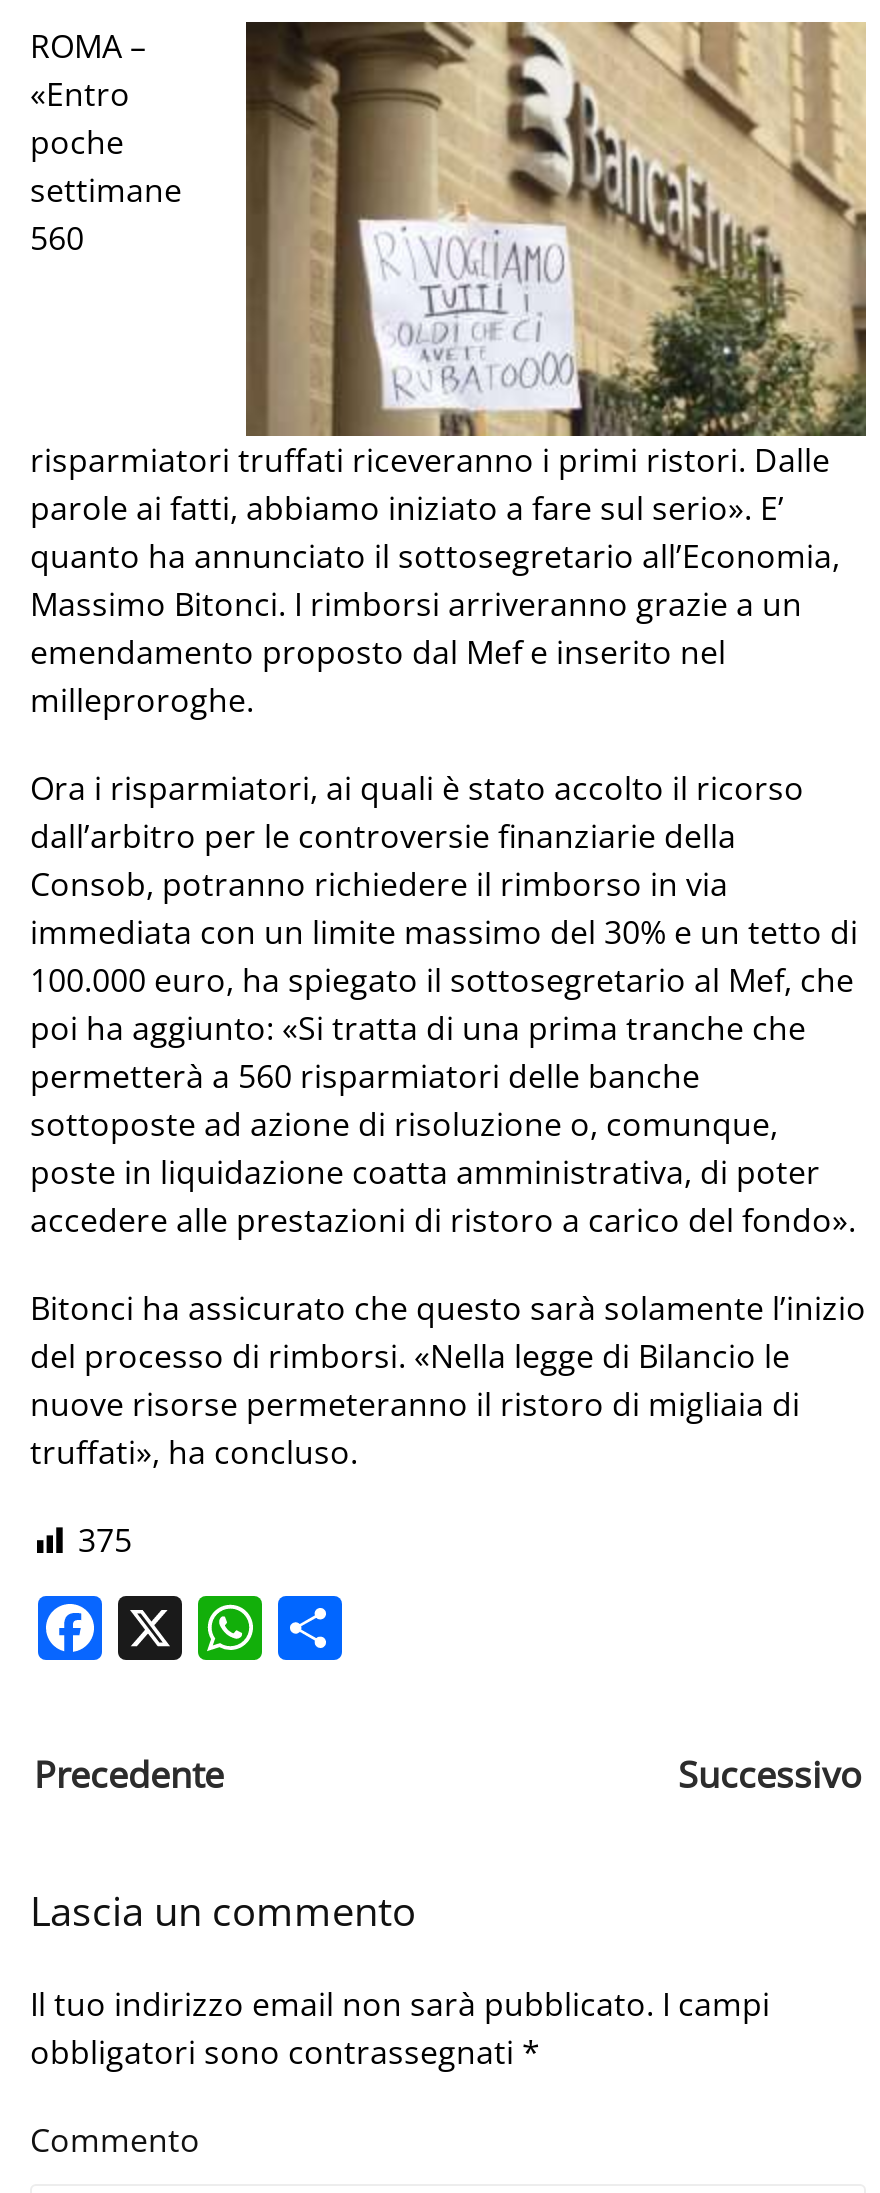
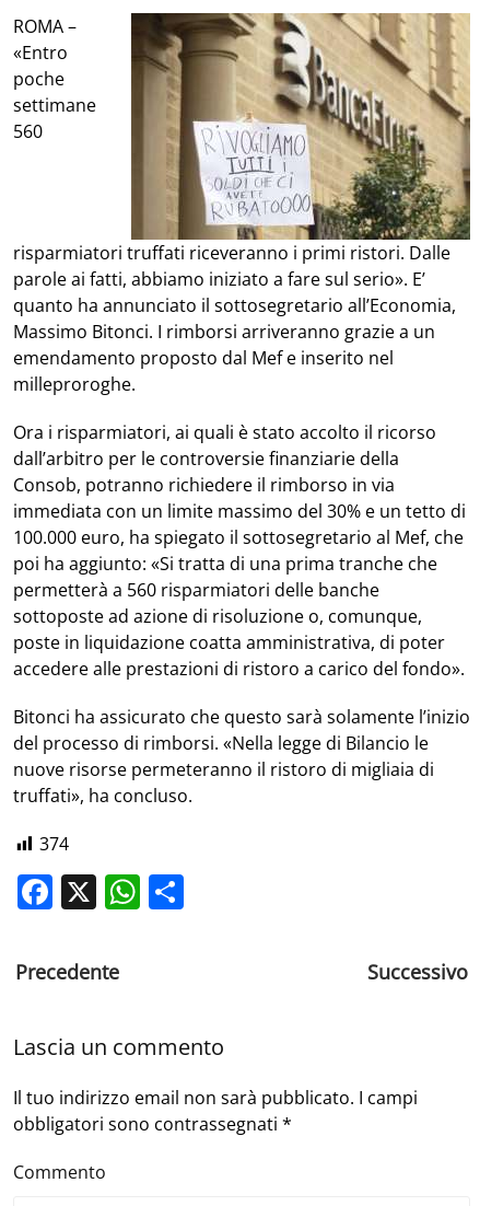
- 375
+ 374
